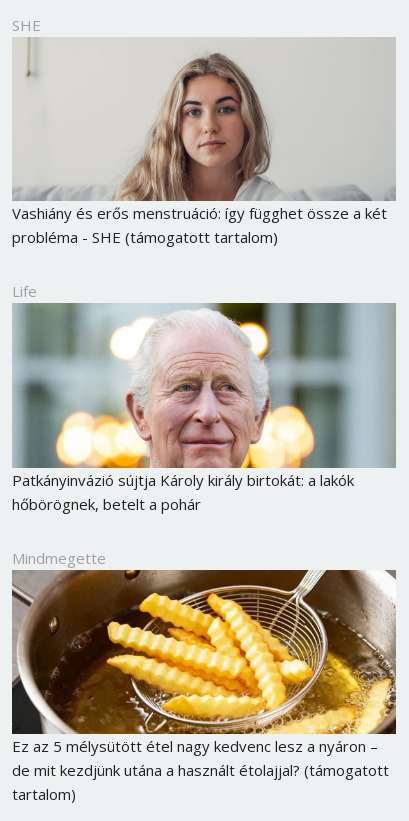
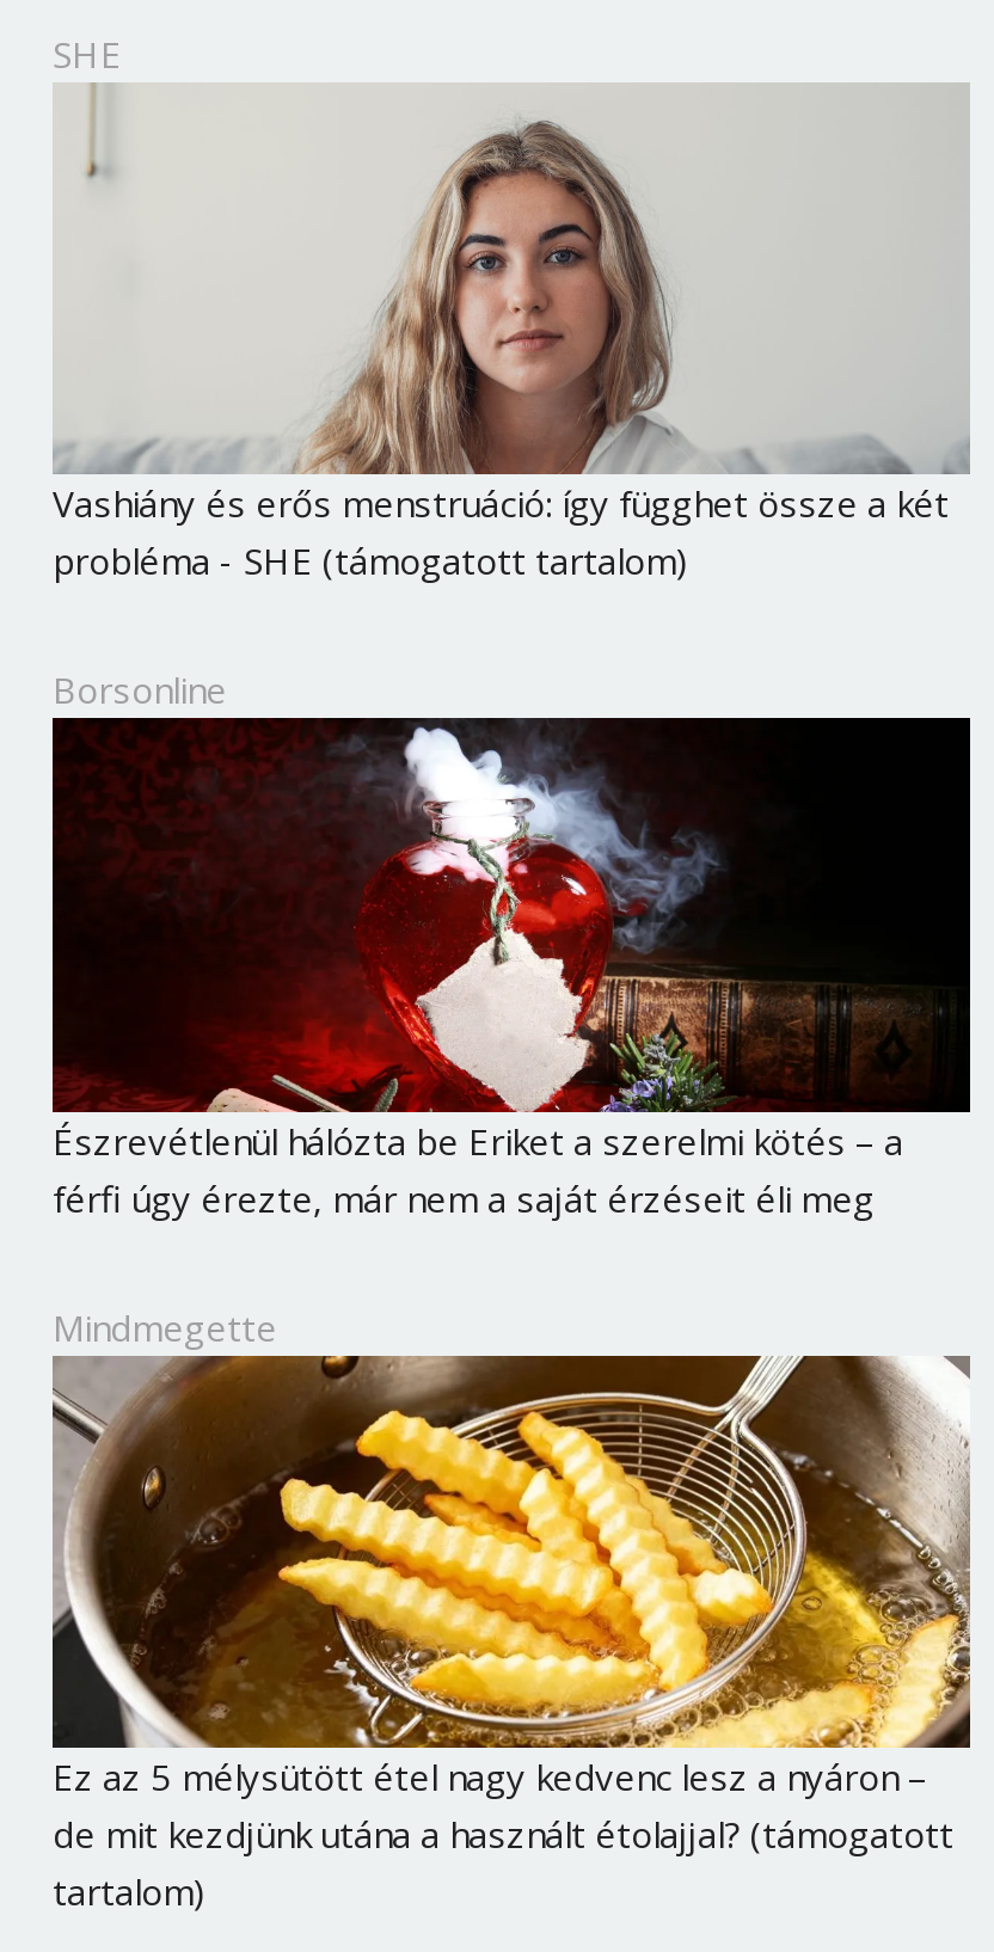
- Life
+ Borsonline

- [image]
- Patkányinvázió sújtja Károly király birtokát: a lakók
- hőbörögnek, betelt a pohár
+ [image]
+ Észrevétlenül hálózta be Eriket a szerelmi kötés – a
+ férfi úgy érezte, már nem a saját érzéseit éli meg
